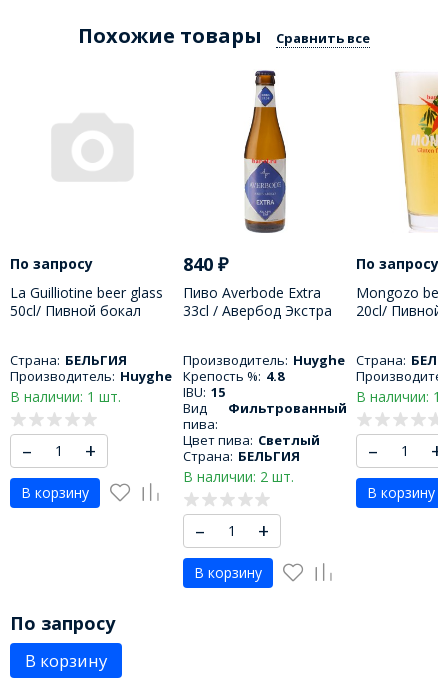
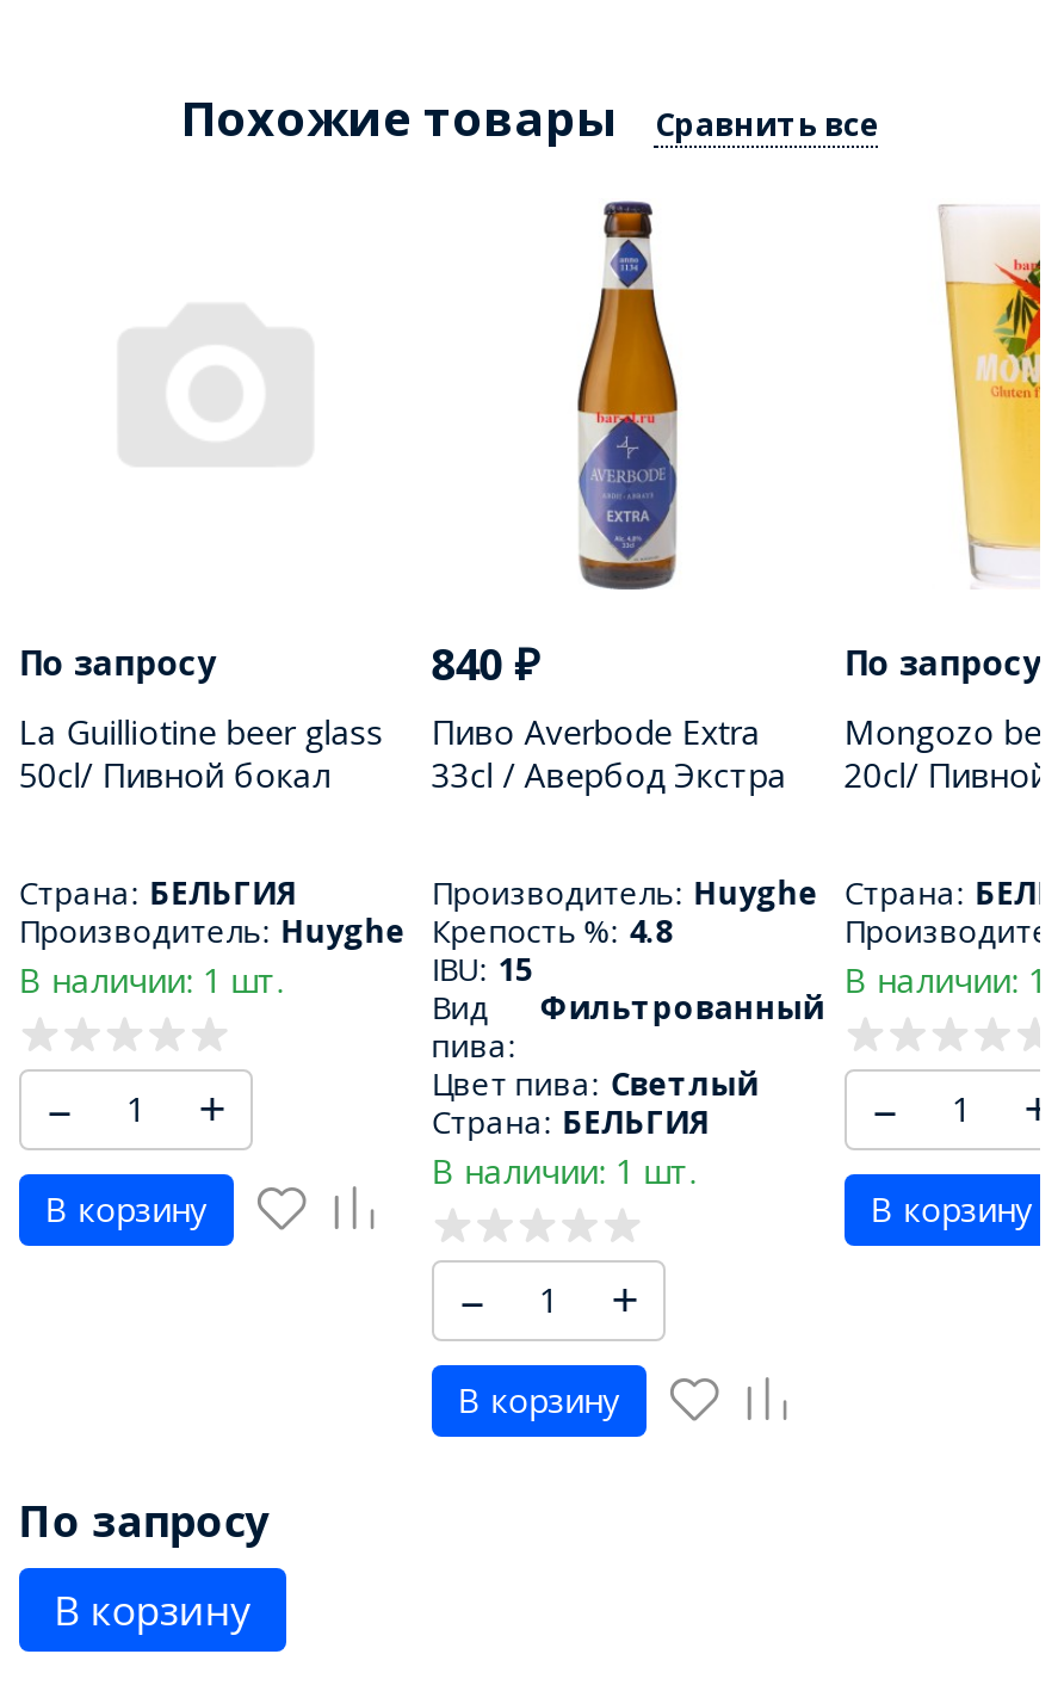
- В наличии: 2 шт.
+ В наличии: 1 шт.
